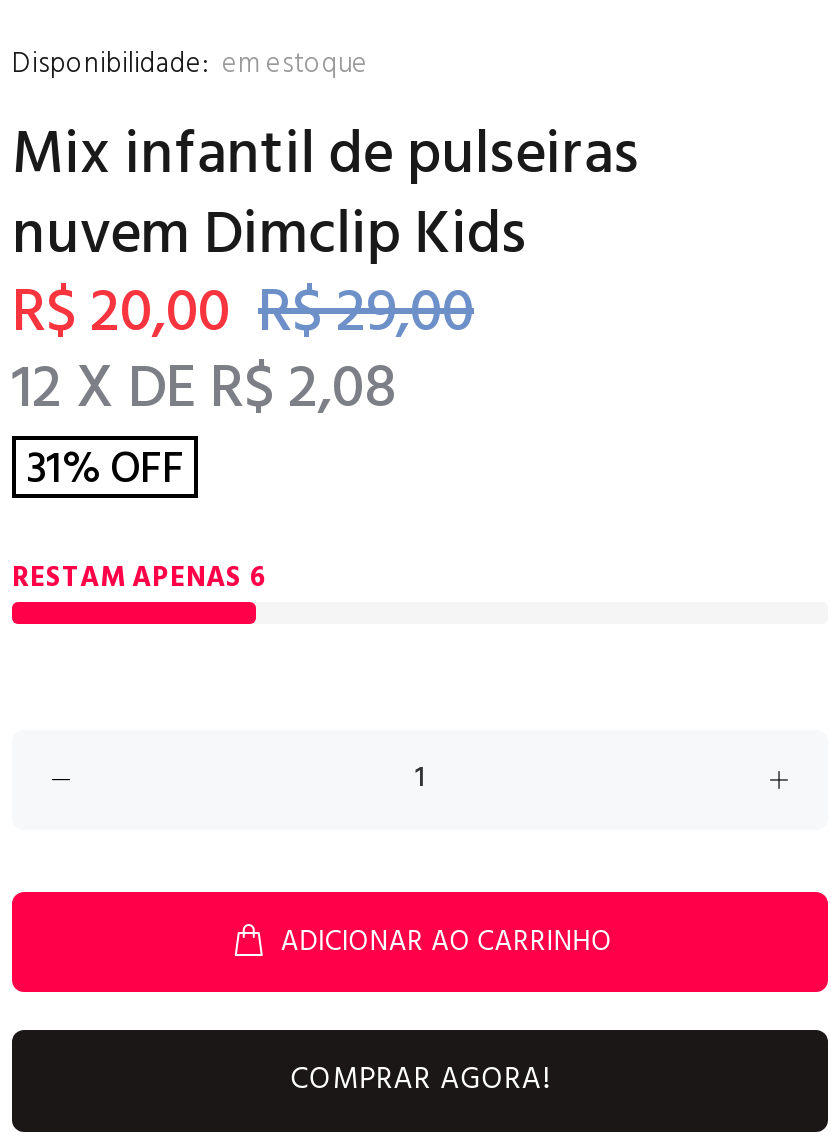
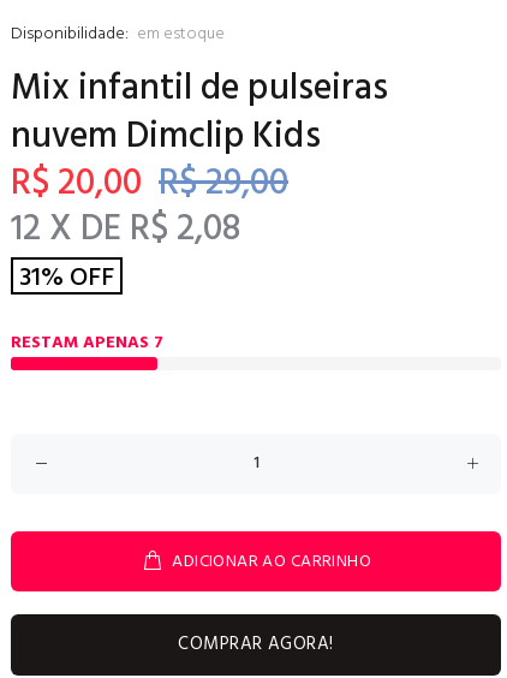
- RESTAM APENAS 6
+ RESTAM APENAS 7
